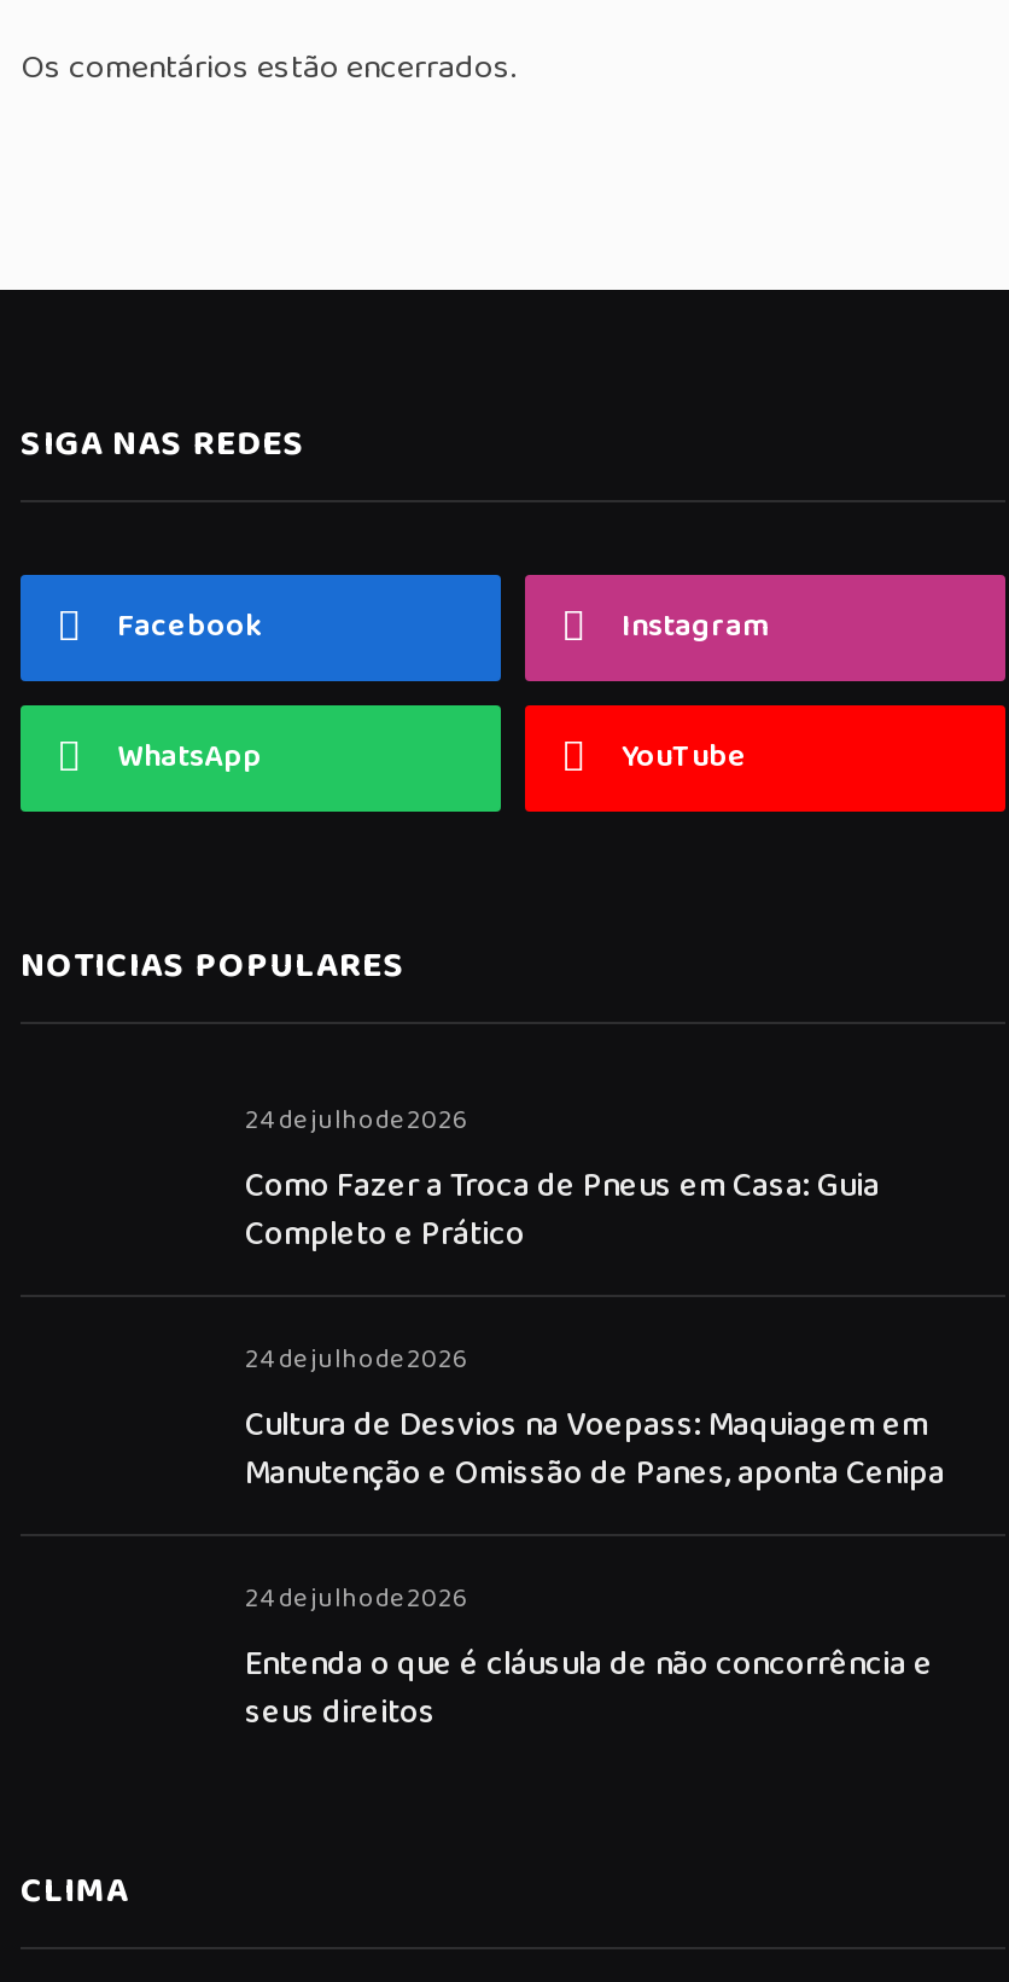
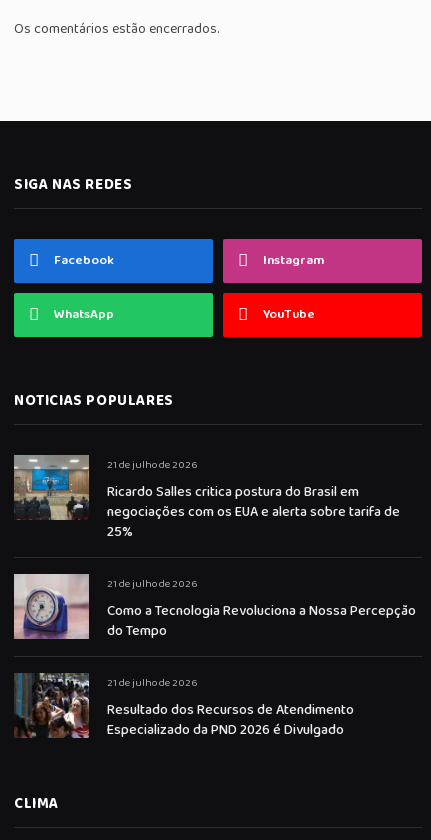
+ [image]

+ [image]

+ [image]

- 24 de julho de 2026
- Como Fazer a Troca de Pneus em Casa: Guia
- Completo e Prático
+ 21 de julho de 2026
+ Ricardo Salles critica postura do Brasil em
+ negociações com os EUA e alerta sobre tarifa de
+ 25%

- 24 de julho de 2026
- Cultura de Desvios na Voepass: Maquiagem em
- Manutenção e Omissão de Panes, aponta Cenipa
+ 21 de julho de 2026
+ Como a Tecnologia Revoluciona a Nossa Percepção
+ do Tempo

- 24 de julho de 2026
- Entenda o que é cláusula de não concorrência e
- seus direitos
+ 21 de julho de 2026
+ Resultado dos Recursos de Atendimento
+ Especializado da PND 2026 é Divulgado
